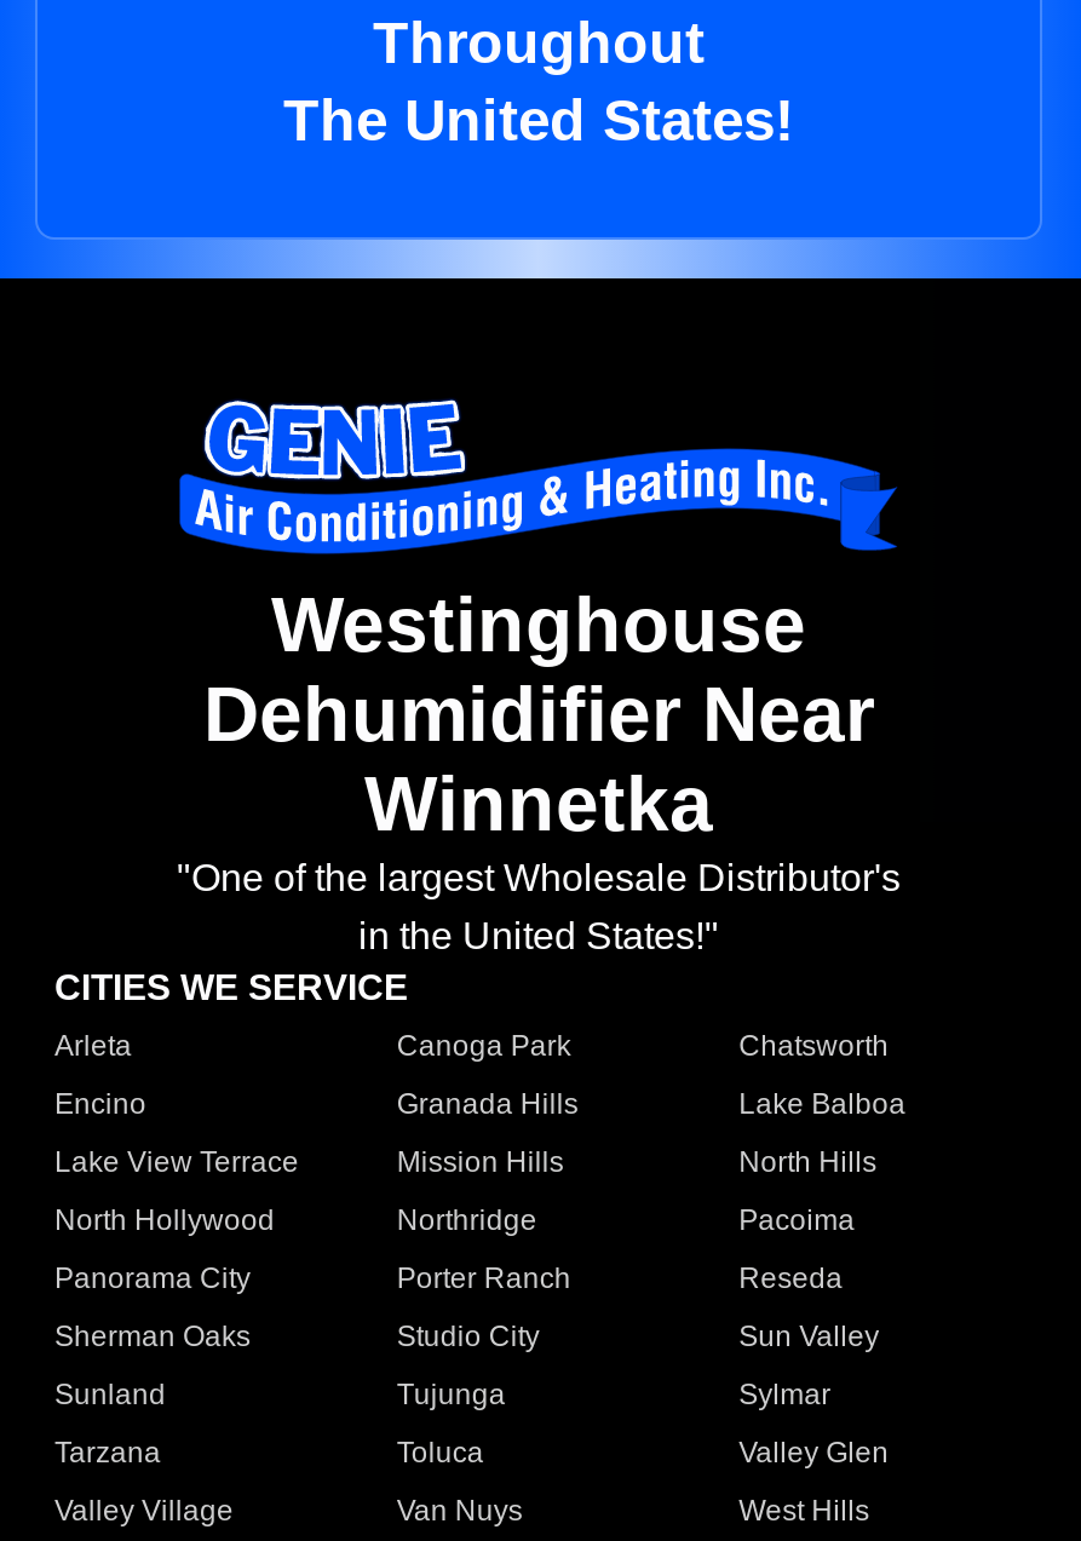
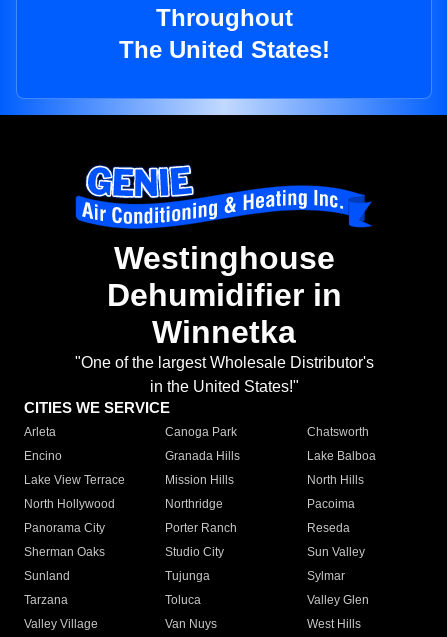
- Dehumidifier Near
+ Dehumidifier in
